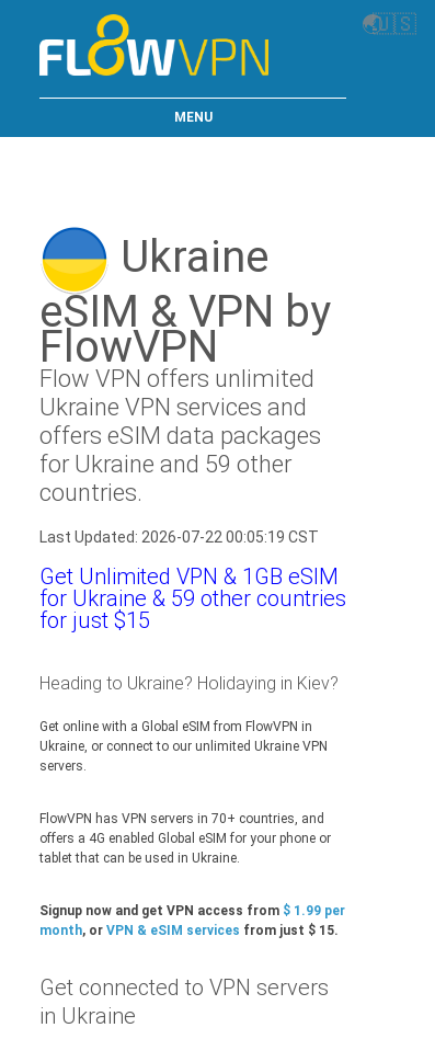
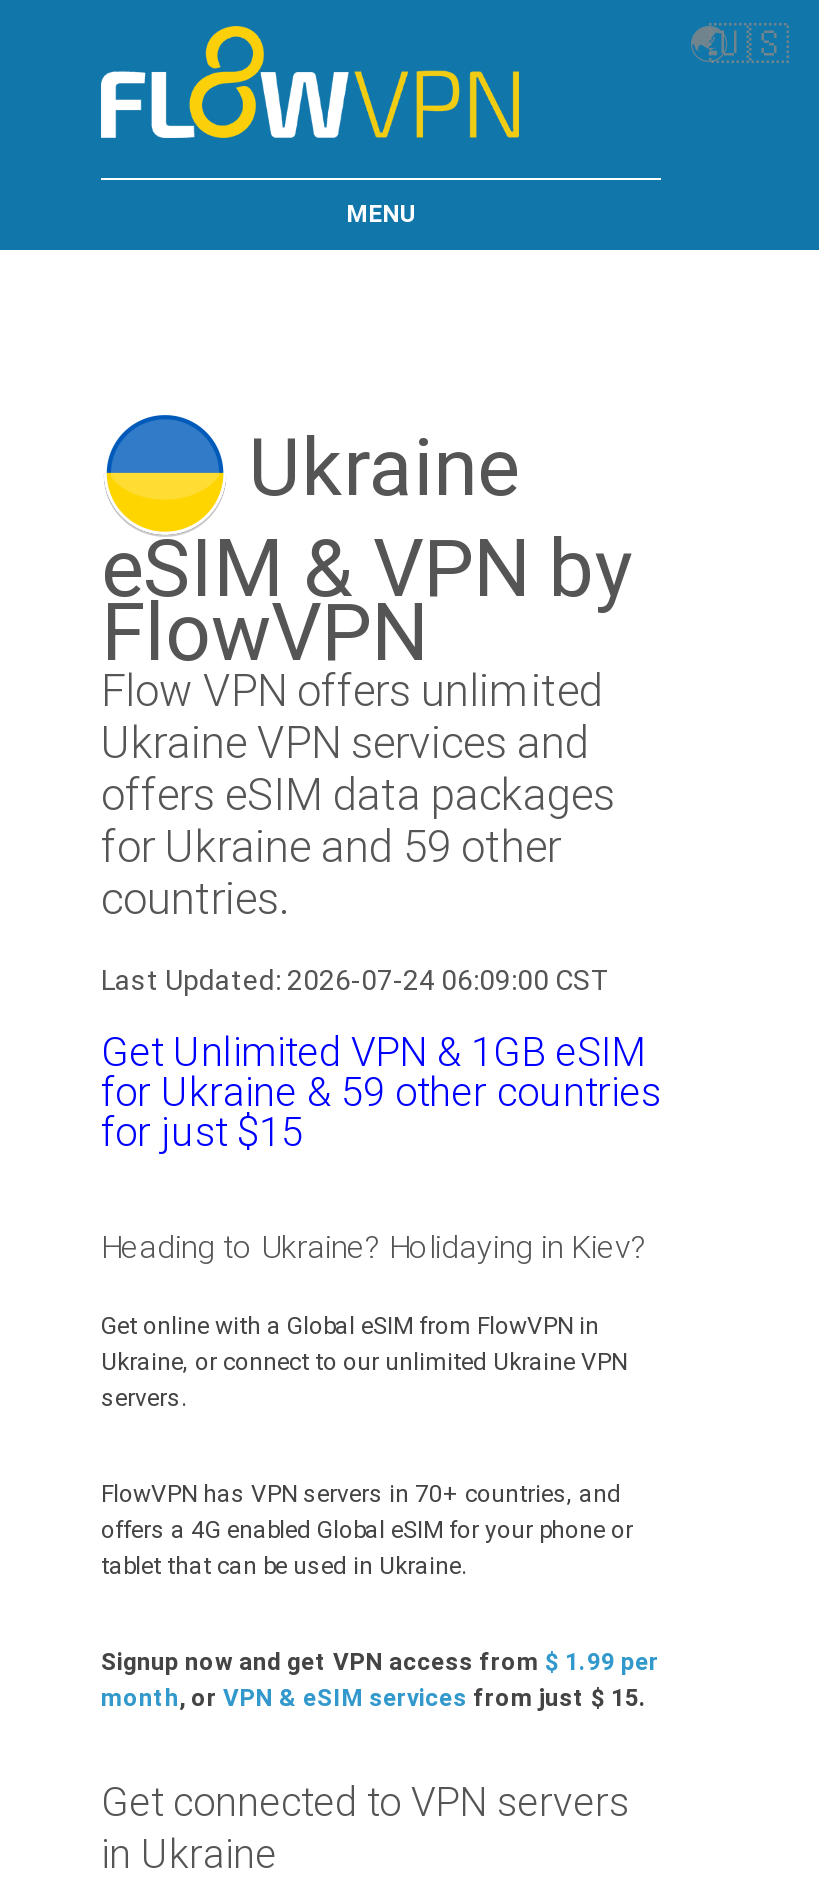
- Last Updated: 2026-07-22 00:05:19 CST
+ Last Updated: 2026-07-24 06:09:00 CST
